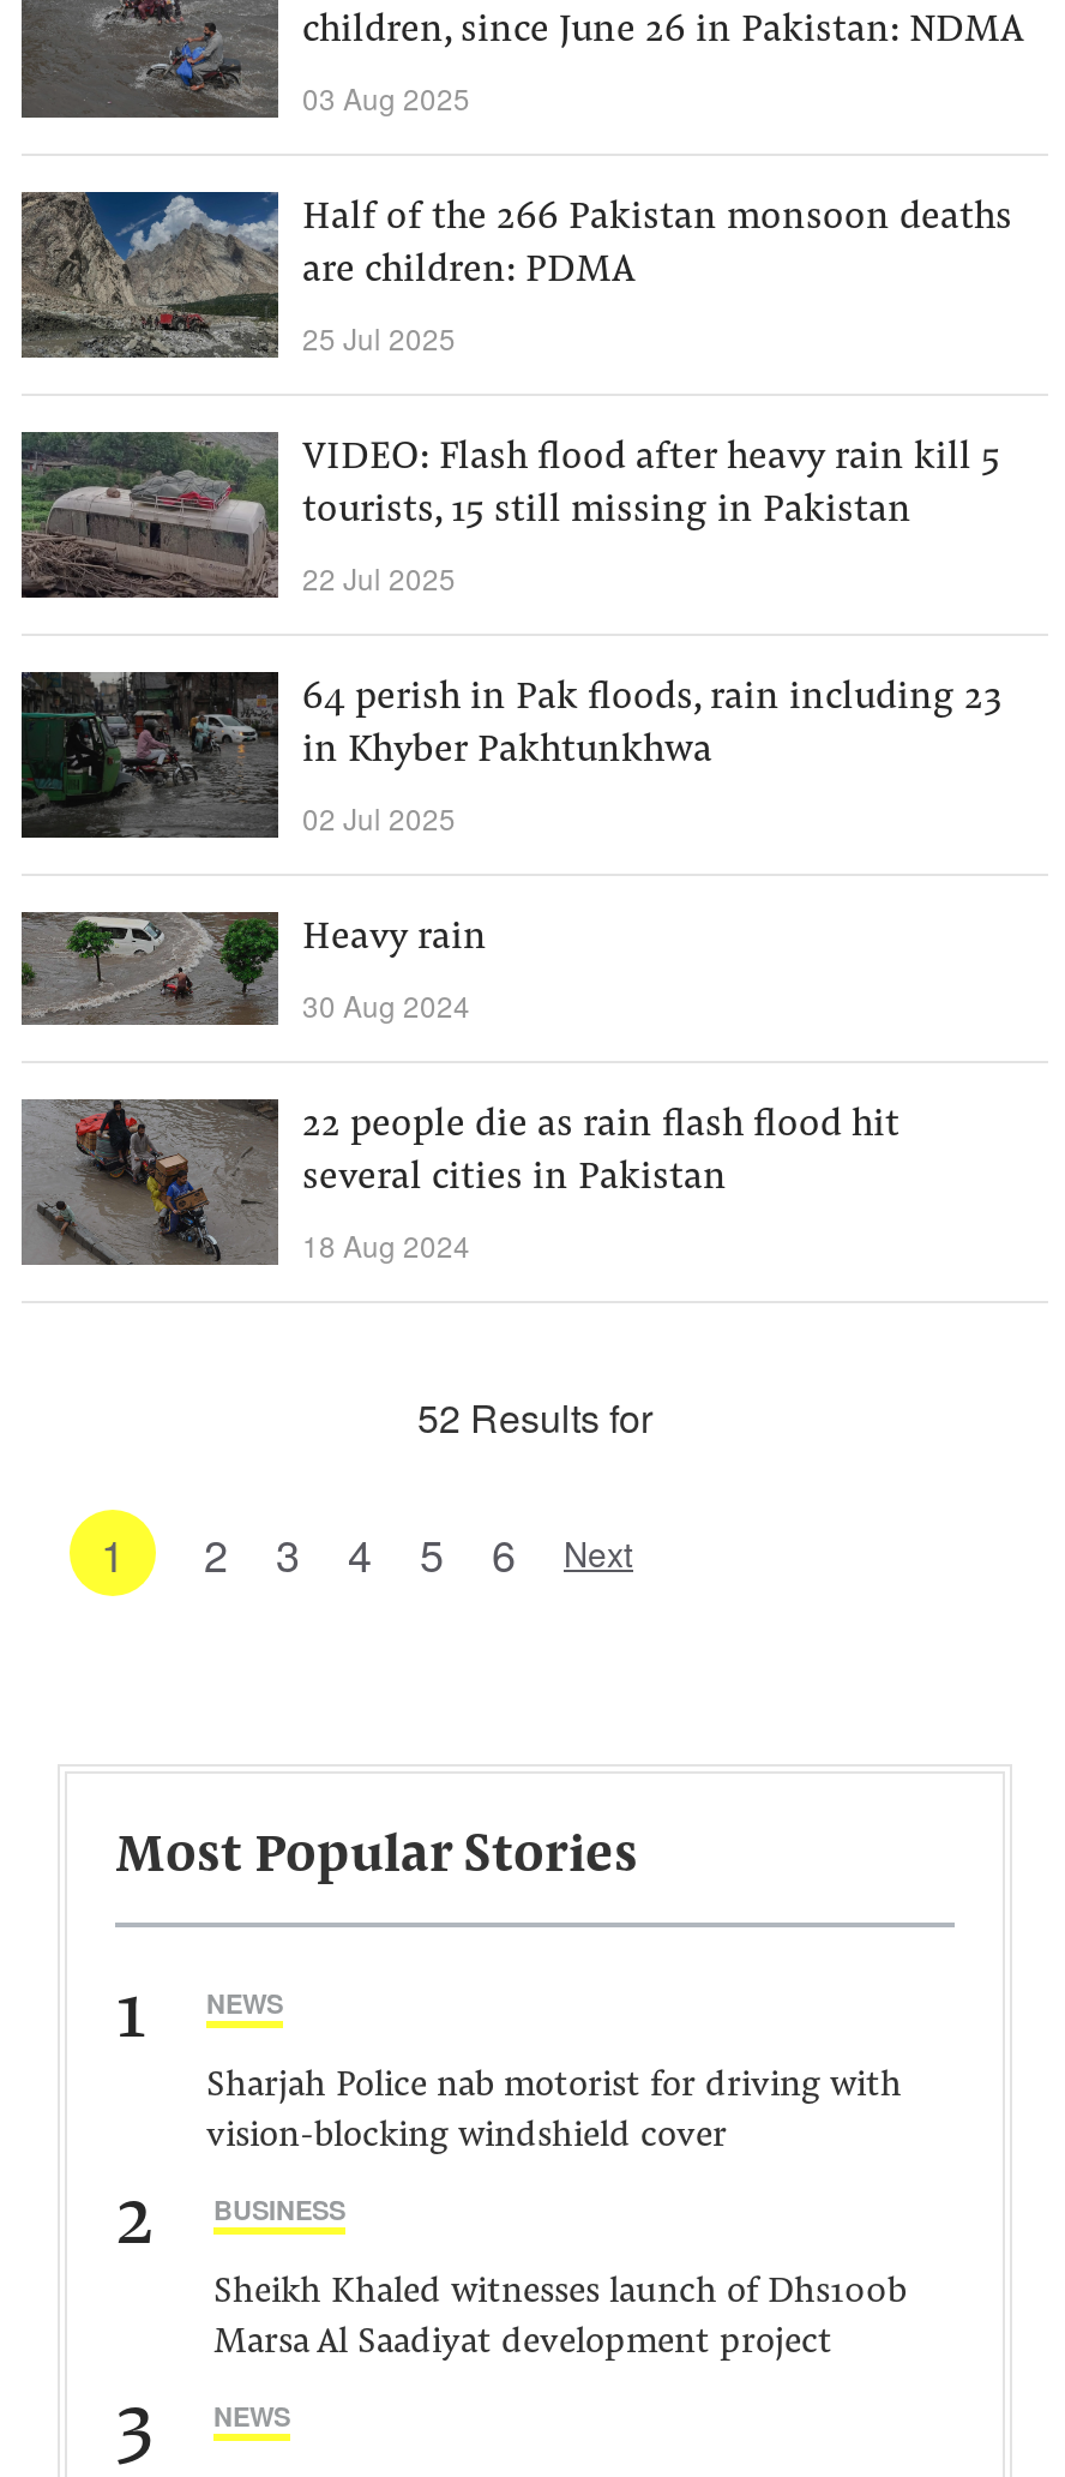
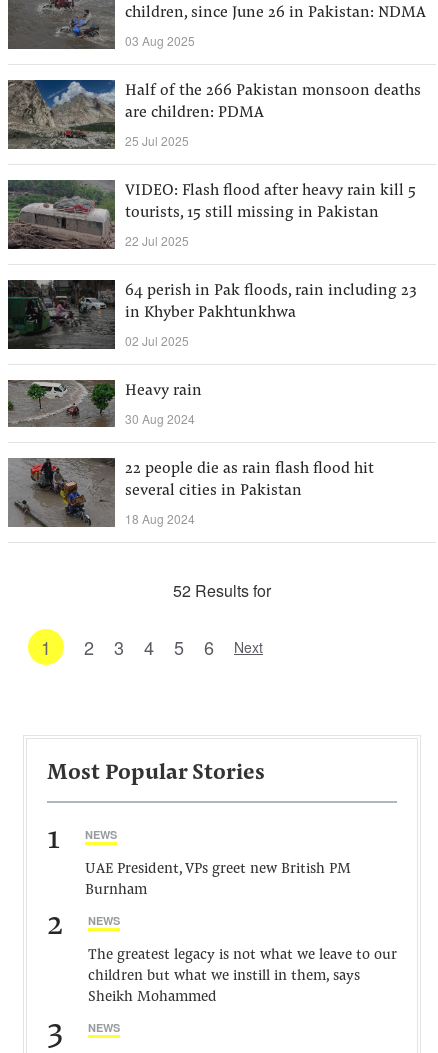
- Sharjah Police nab motorist for driving with
- vision-blocking windshield cover
+ UAE President, VPs greet new British PM
+ Burnham

- BUSINESS
+ NEWS

- Sheikh Khaled witnesses launch of Dhs100b
- Marsa Al Saadiyat development project
+ The greatest legacy is not what we leave to our
+ children but what we instill in them, says
+ Sheikh Mohammed
